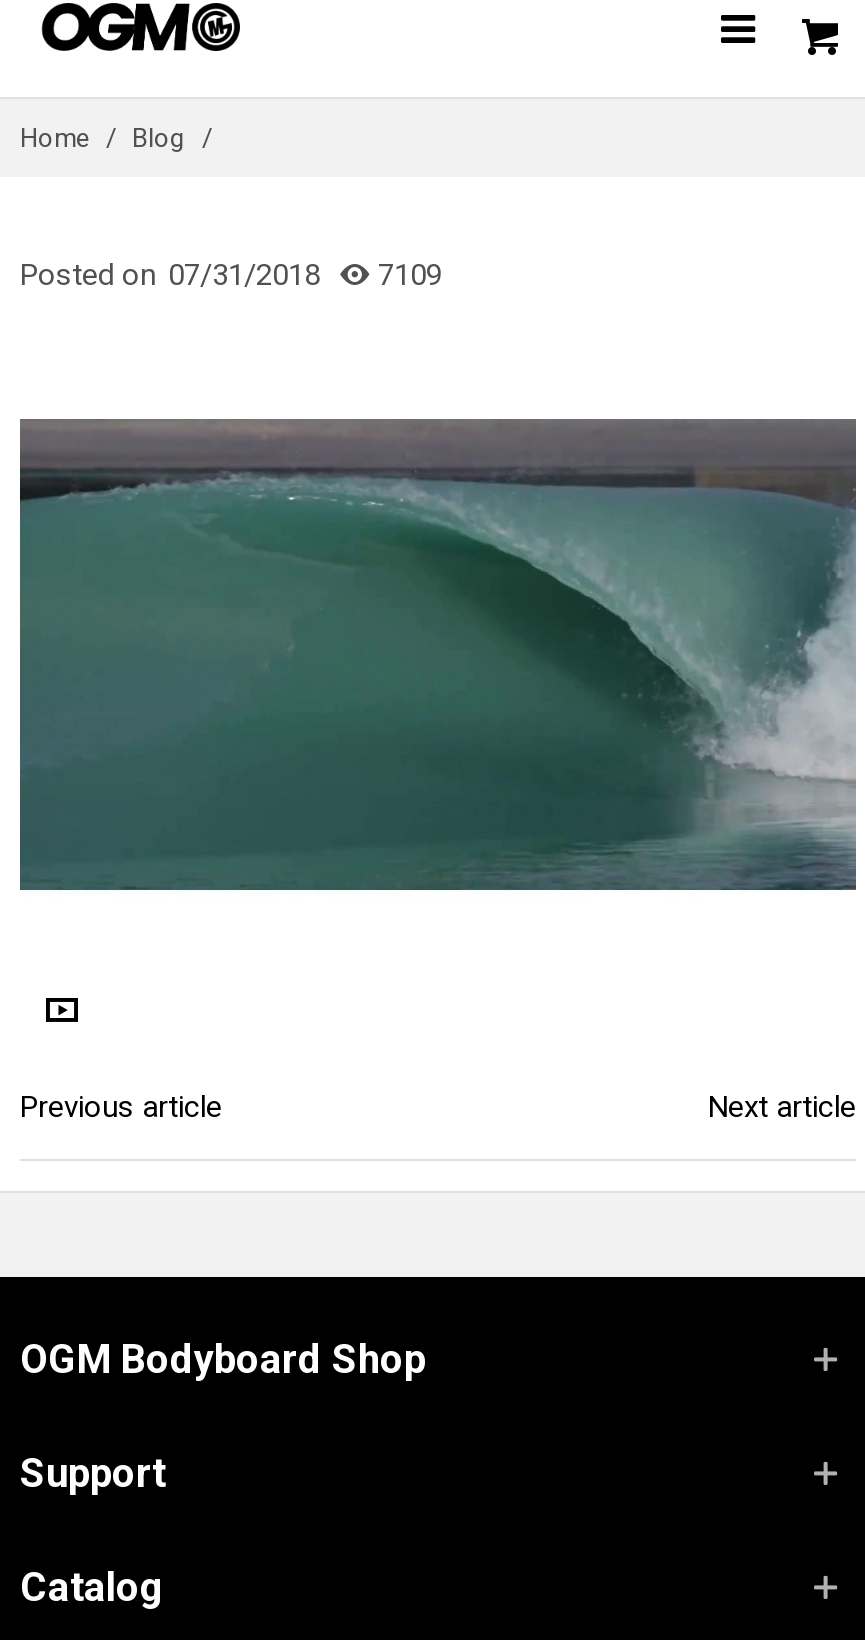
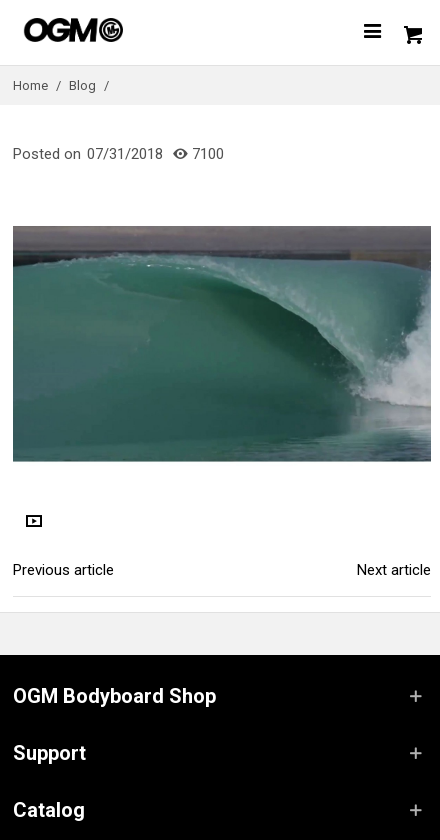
- Posted on 07/31/2018 7109
+ Posted on 07/31/2018 7100
